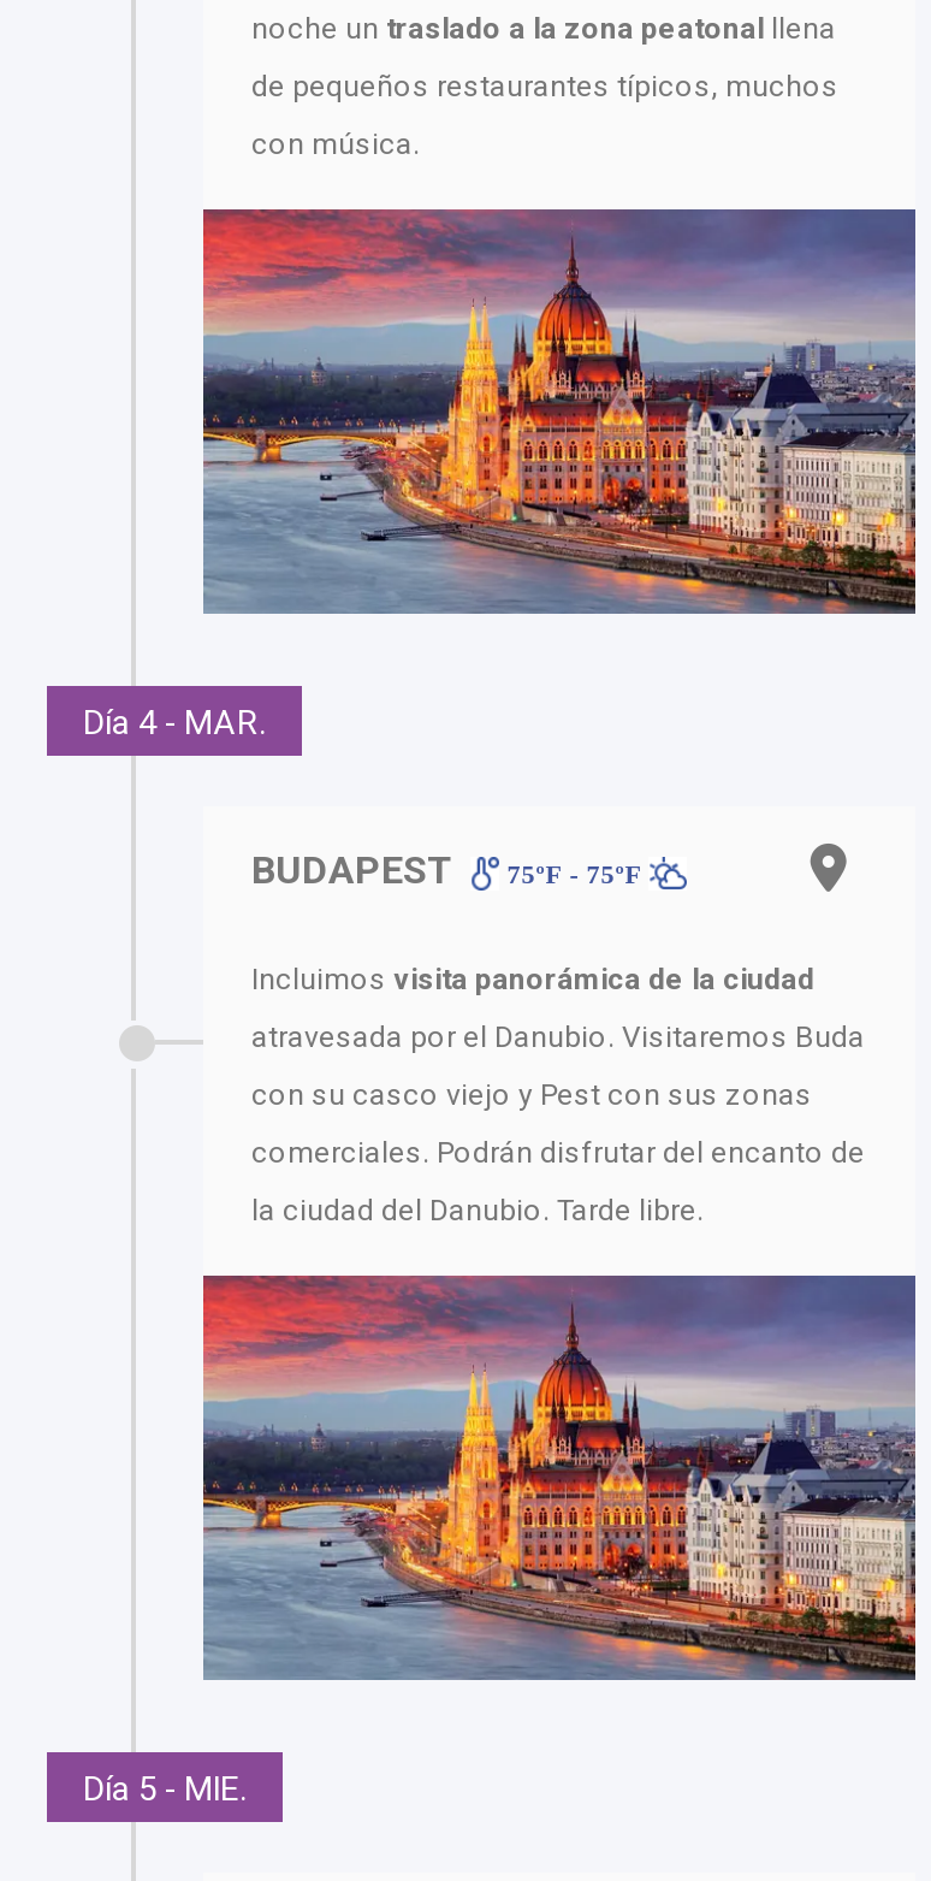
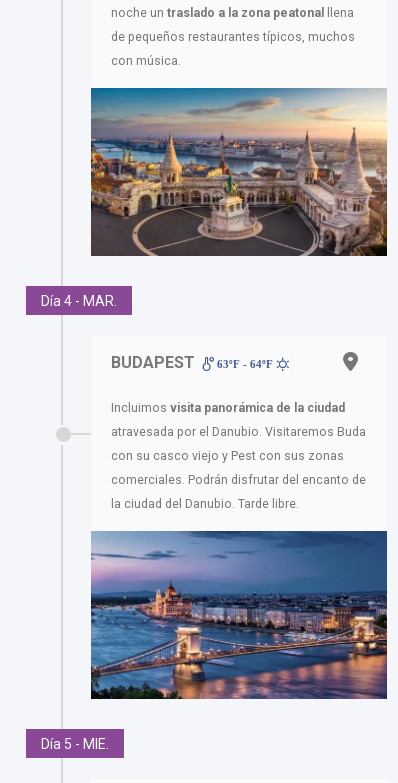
- [image]
+ [image]

- BUDAPEST 75ºF - 75ºF
+ BUDAPEST 63ºF - 64ºF

- [image]
+ [image]
